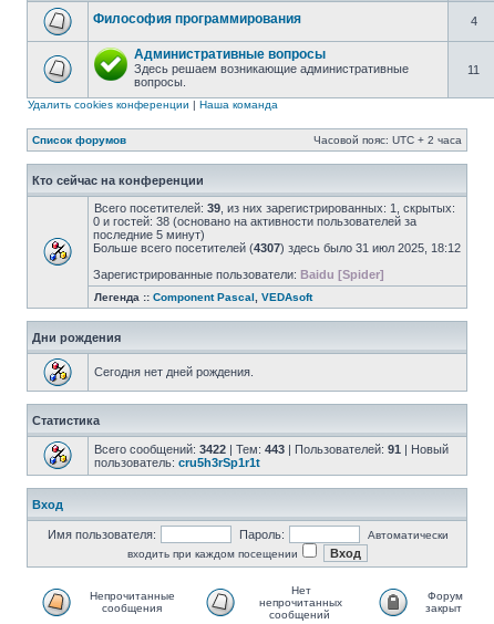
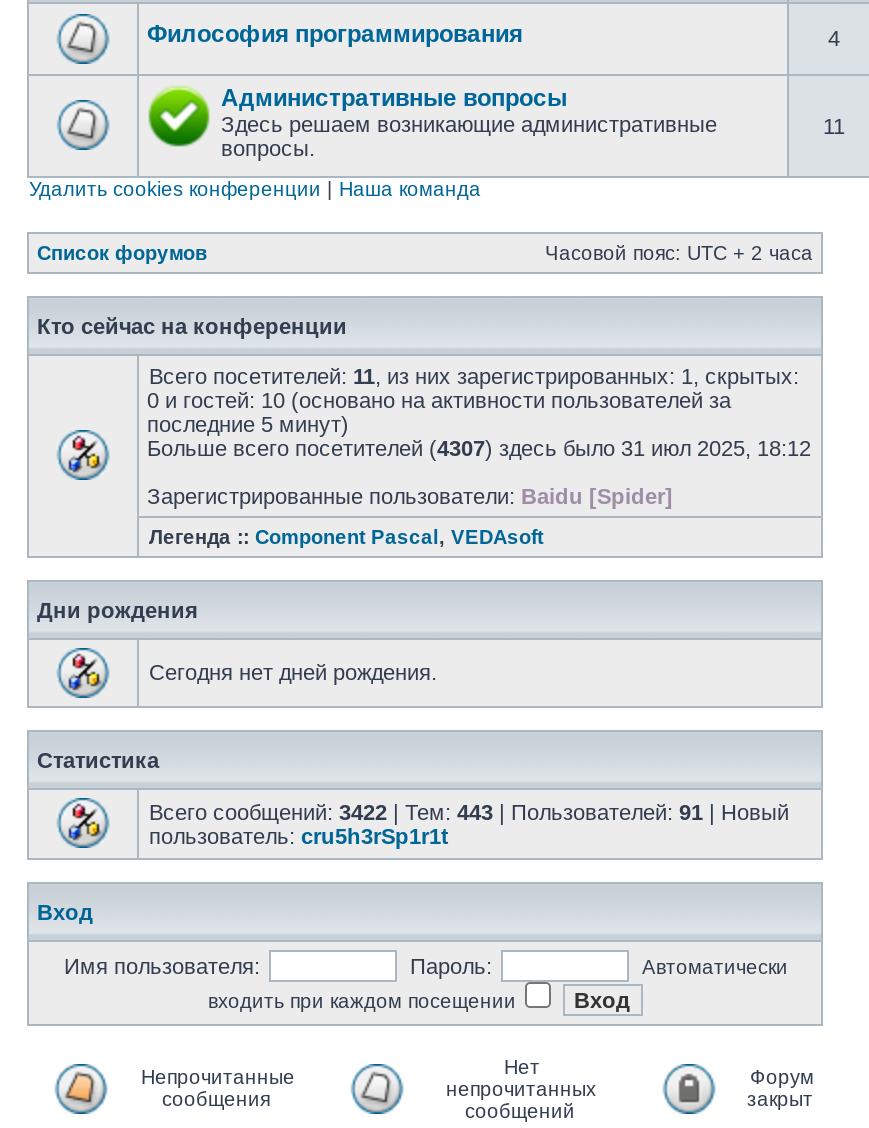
- Всего посетителей: 39, из них зарегистрированных: 1, скрытых:
+ Всего посетителей: 11, из них зарегистрированных: 1, скрытых:

- 0 и гостей: 38 (основано на активности пользователей за
+ 0 и гостей: 10 (основано на активности пользователей за
